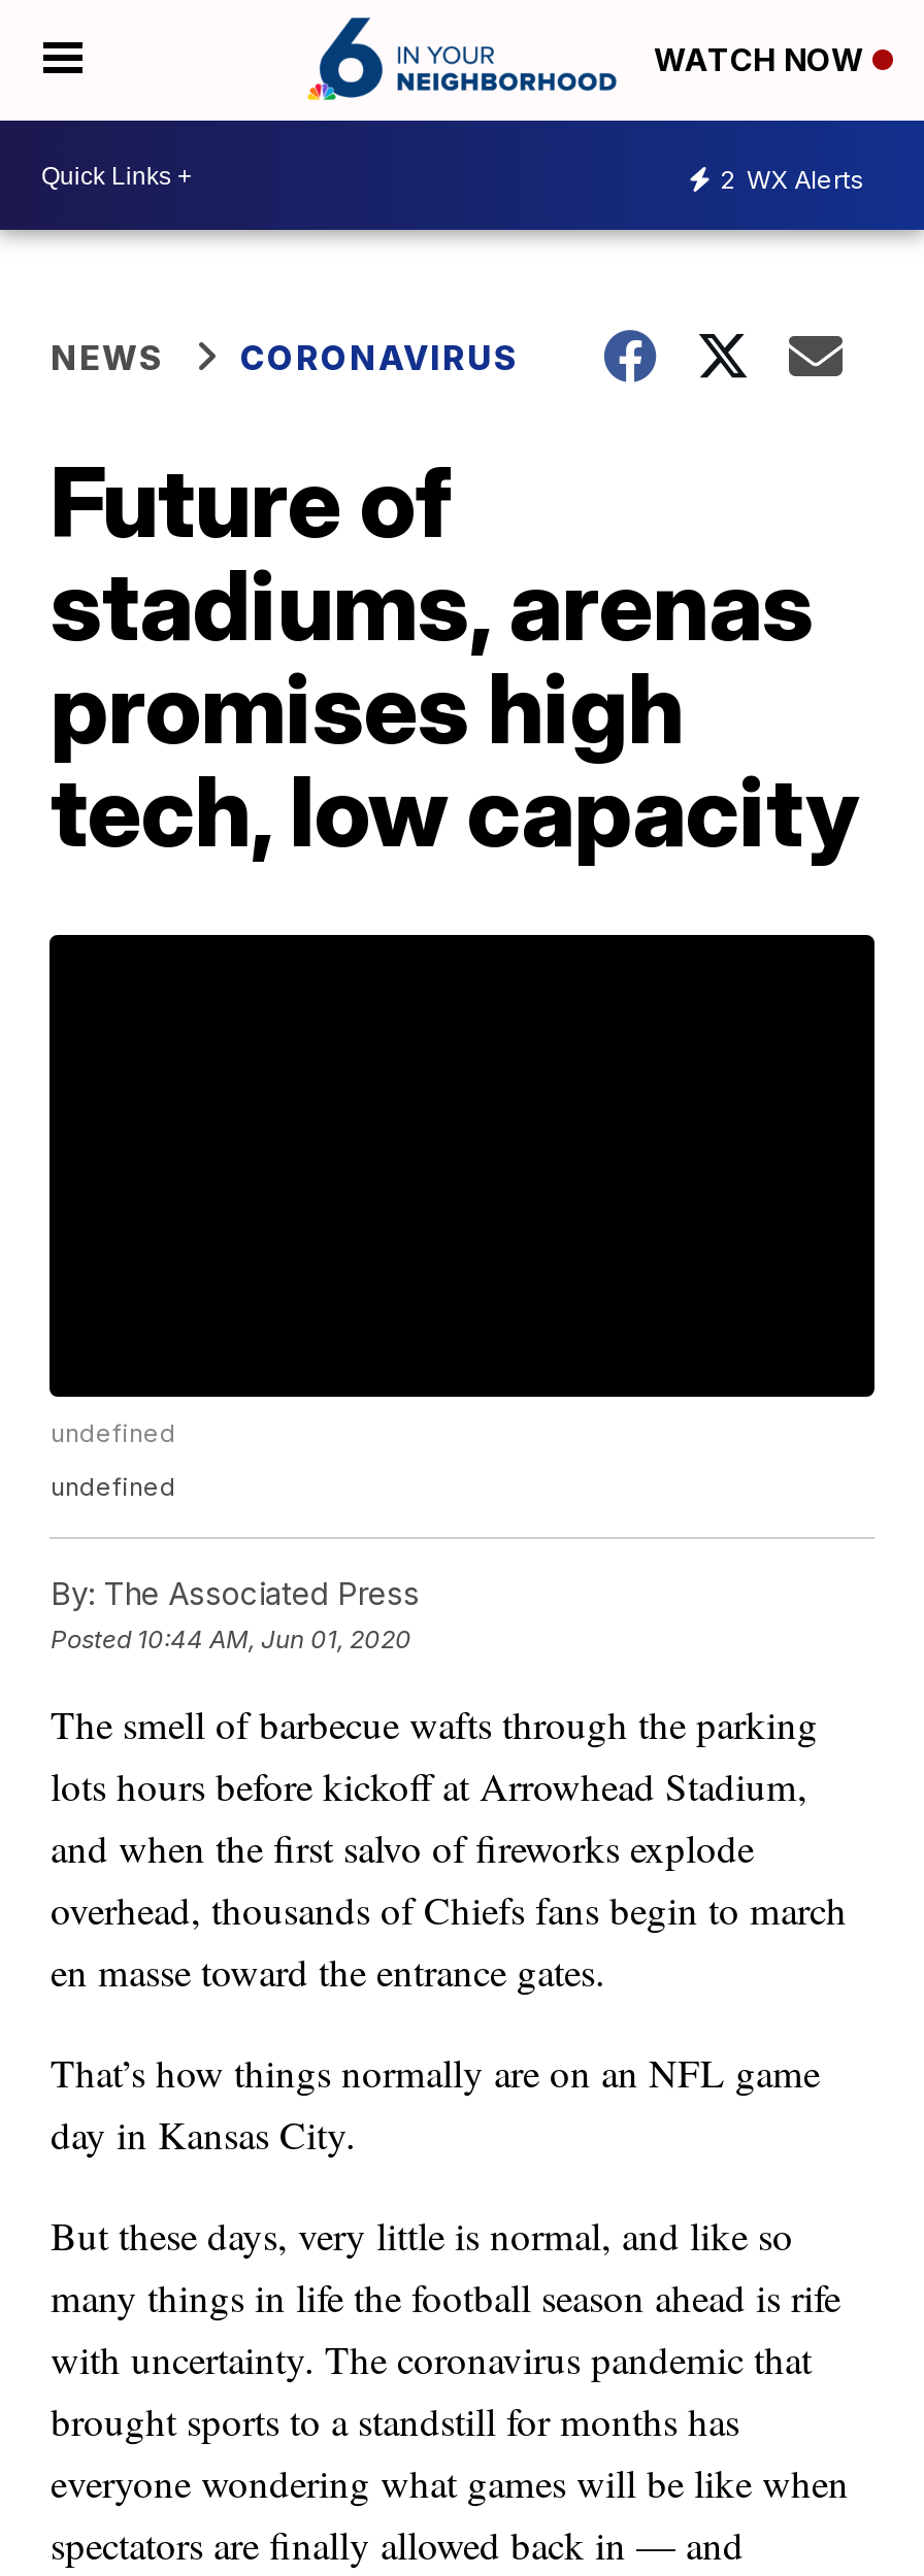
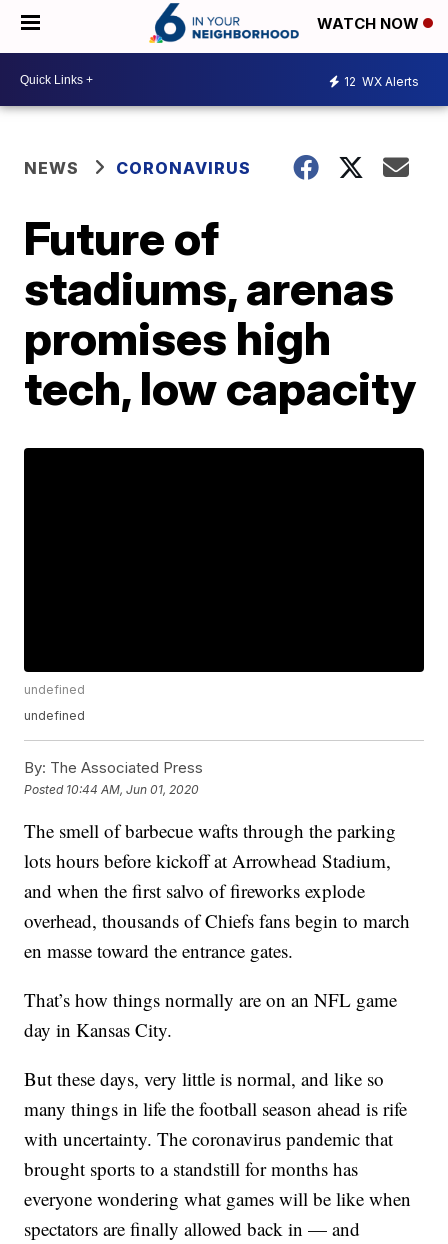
- 2 WX Alerts
+ 12 WX Alerts
